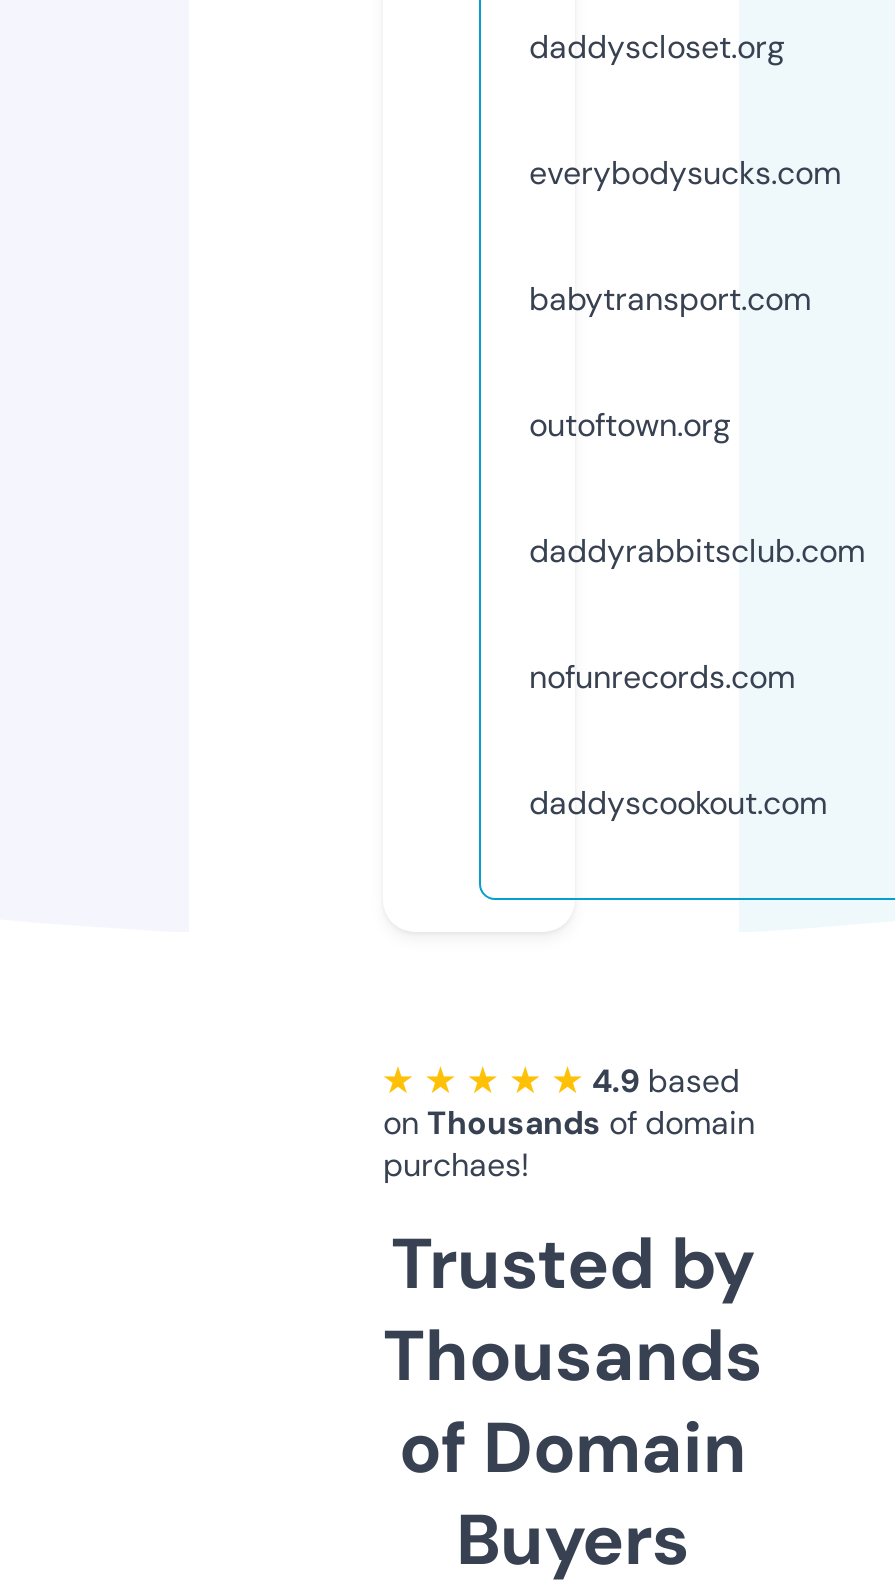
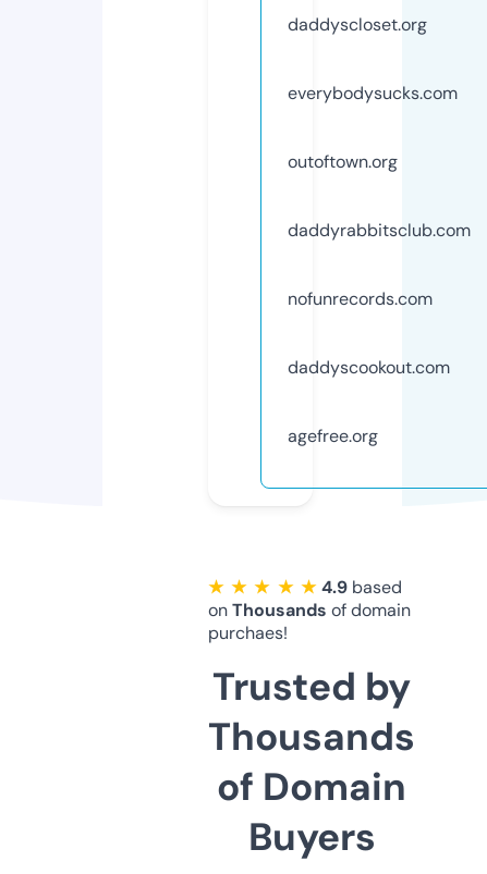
- babytransport.com

moved up: outoftown.org | daddyrabbitsclub.com | nofunrecords.com | daddyscookout.com

+ agefree.org
